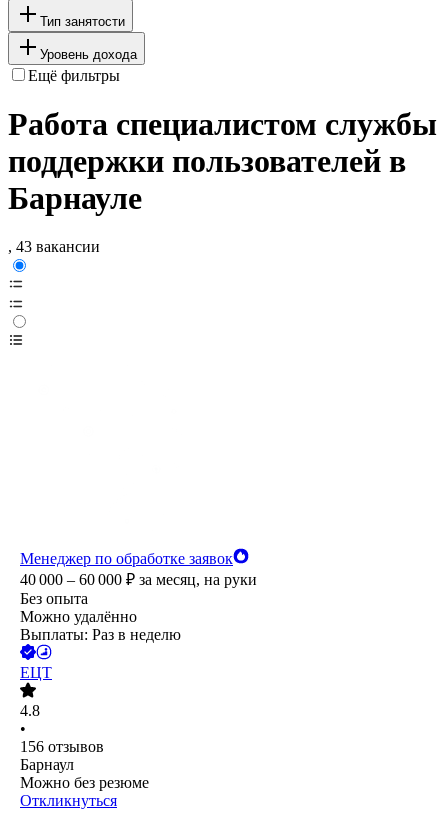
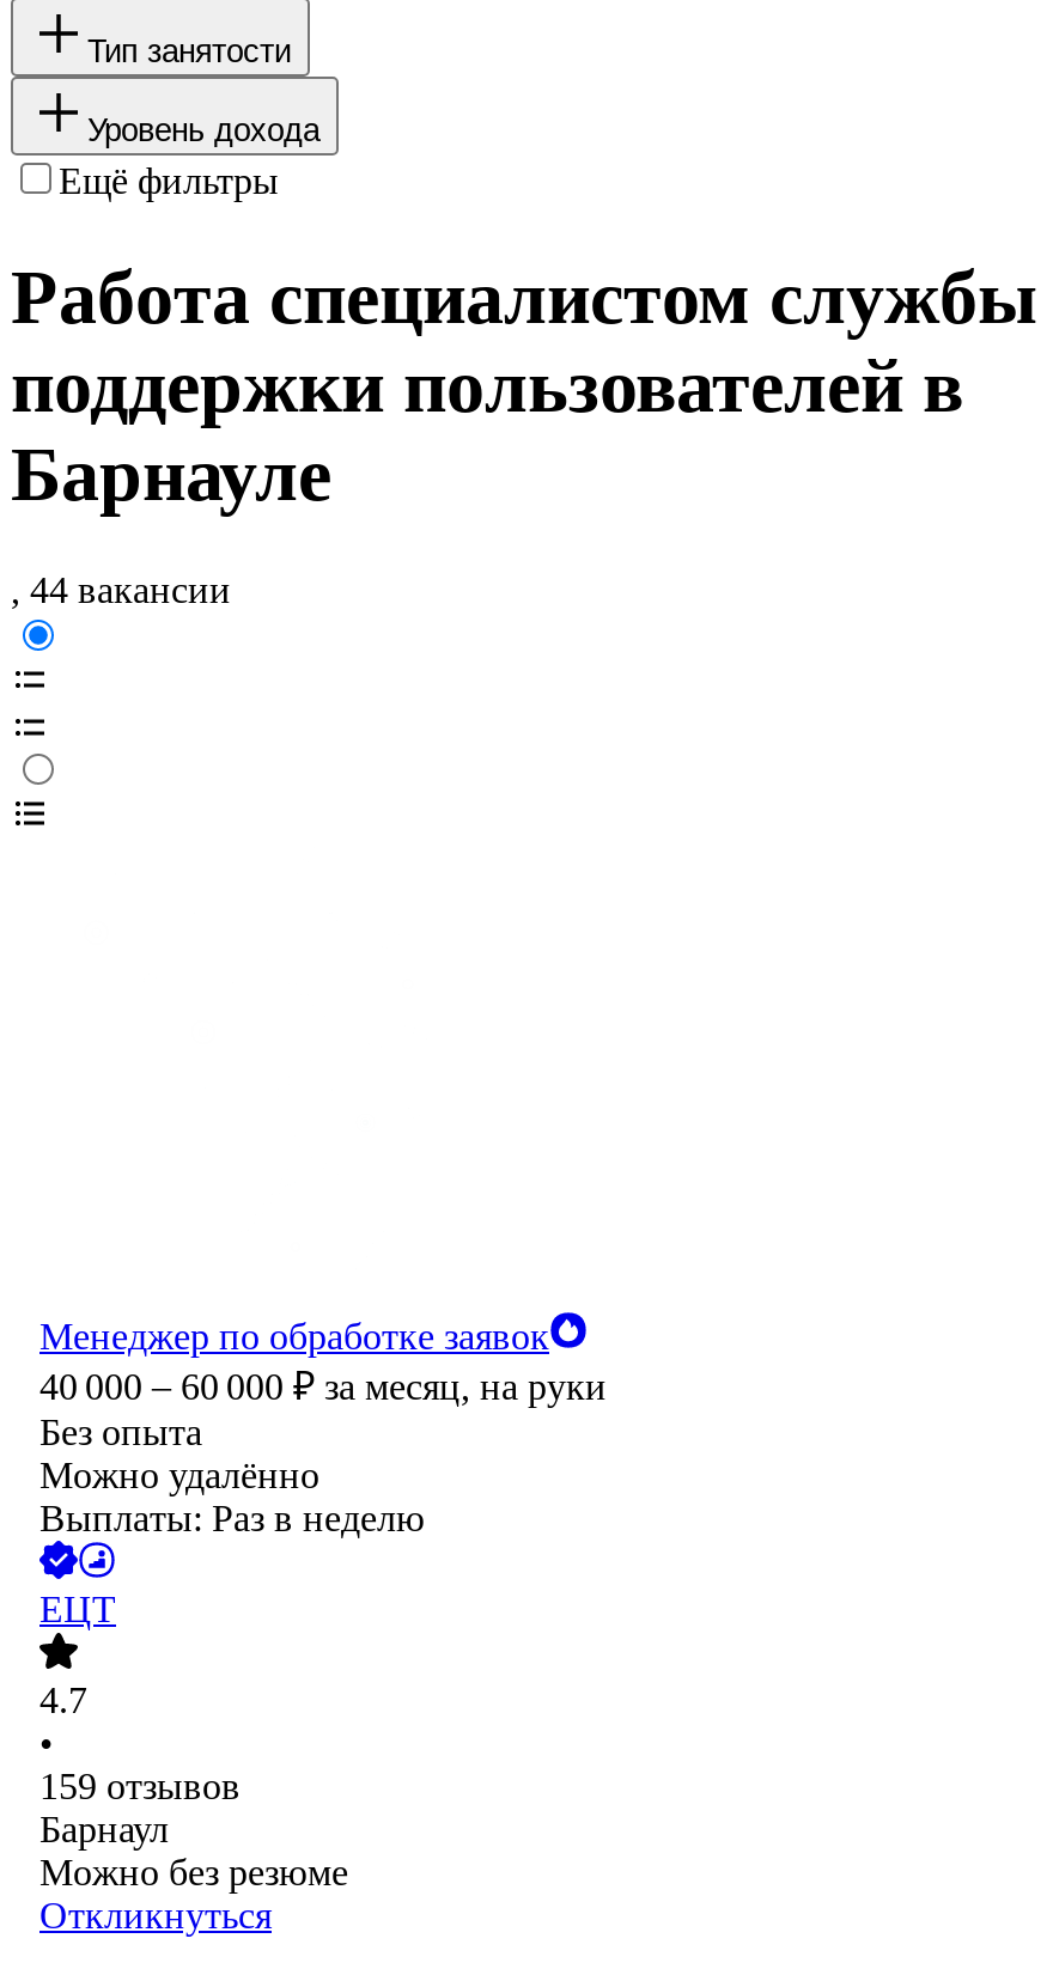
- , 43 вакансии
+ , 44 вакансии

- 4.8
+ 4.7

- 156 отзывов
+ 159 отзывов
